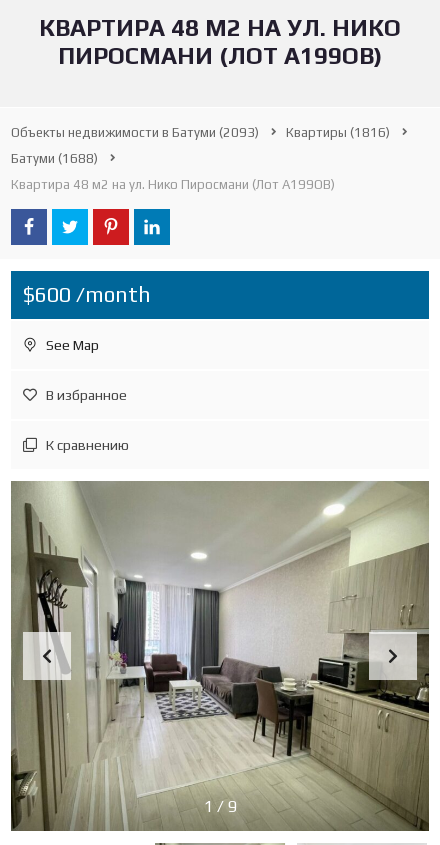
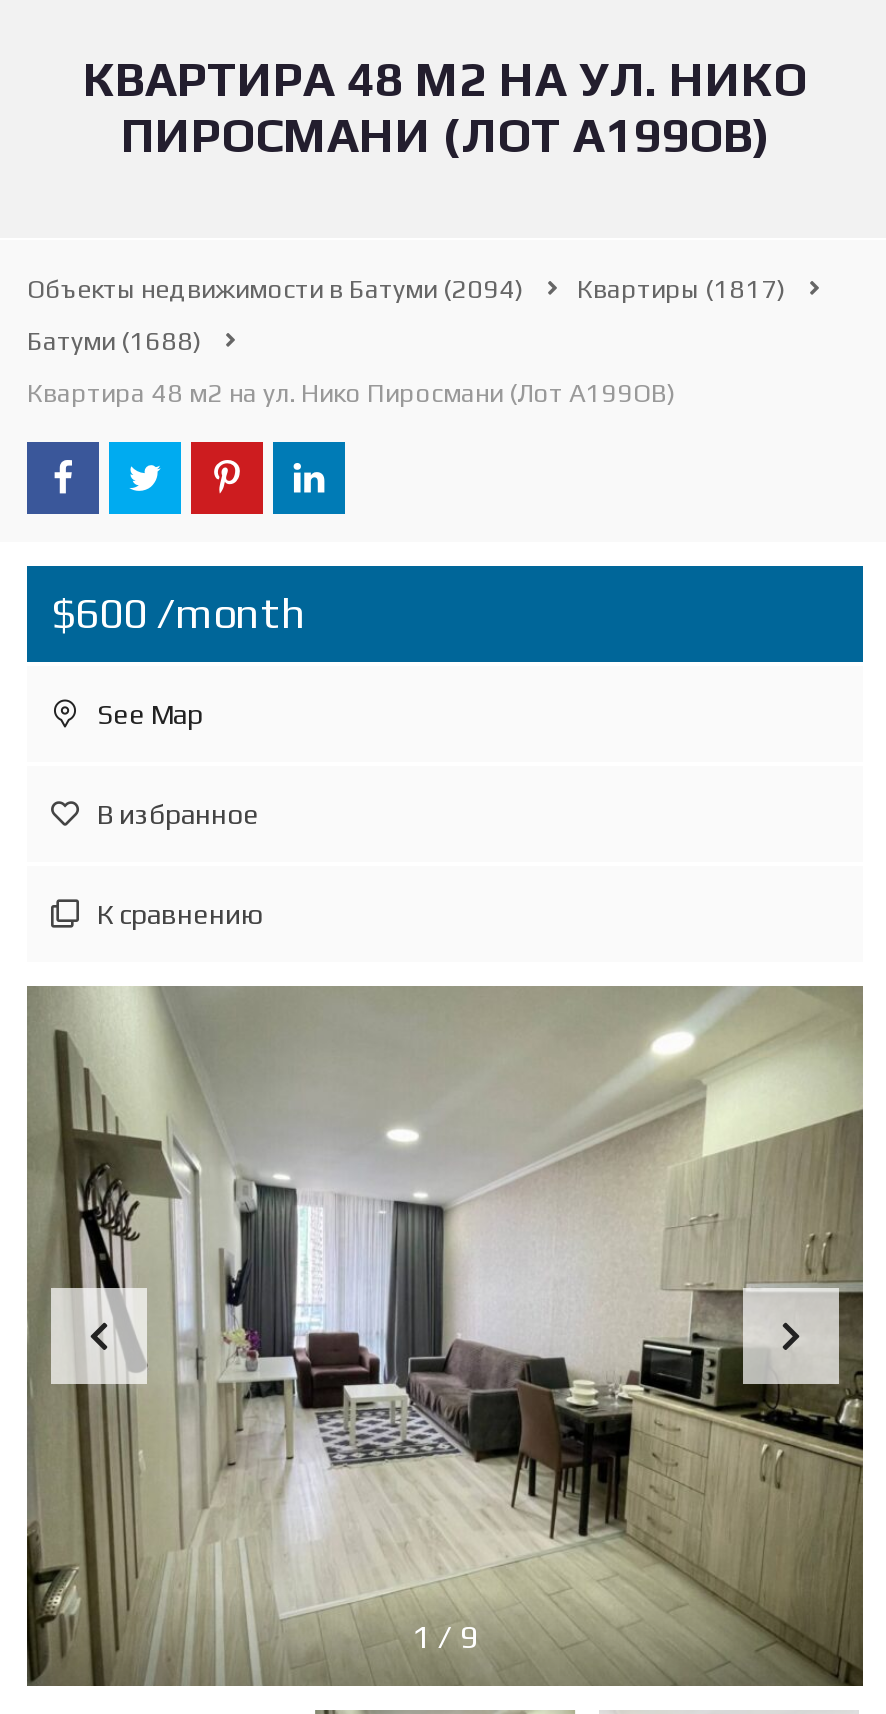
- Объекты недвижимости в Батуми (2093)
+ Объекты недвижимости в Батуми (2094)

- Квартиры (1816)
+ Квартиры (1817)
